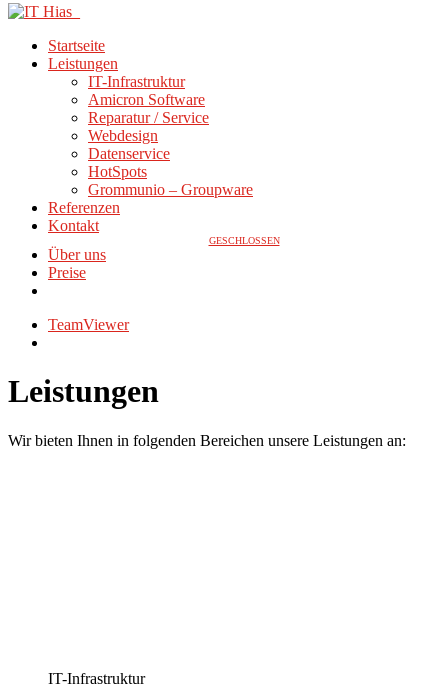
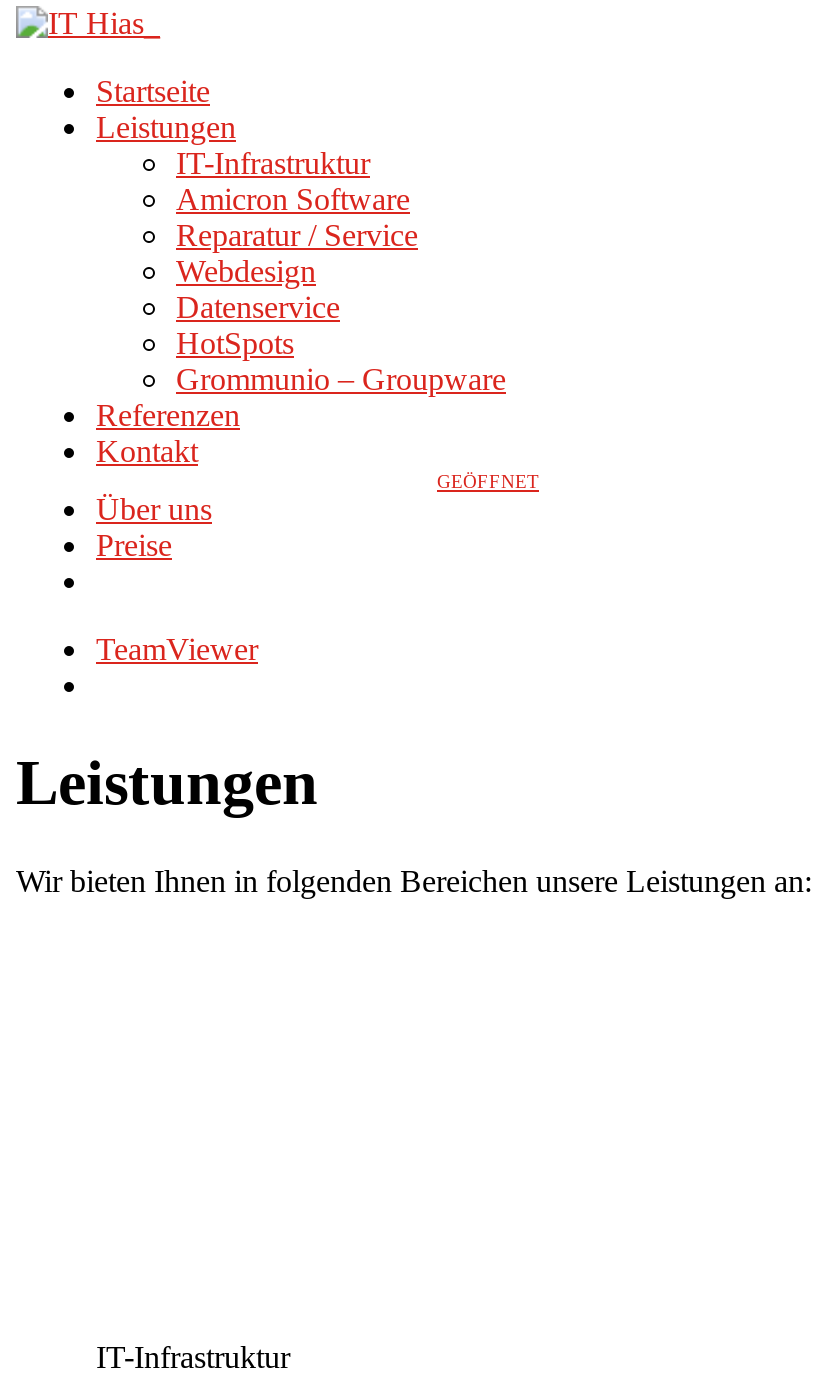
- GESCHLOSSEN
+ GEÖFFNET
